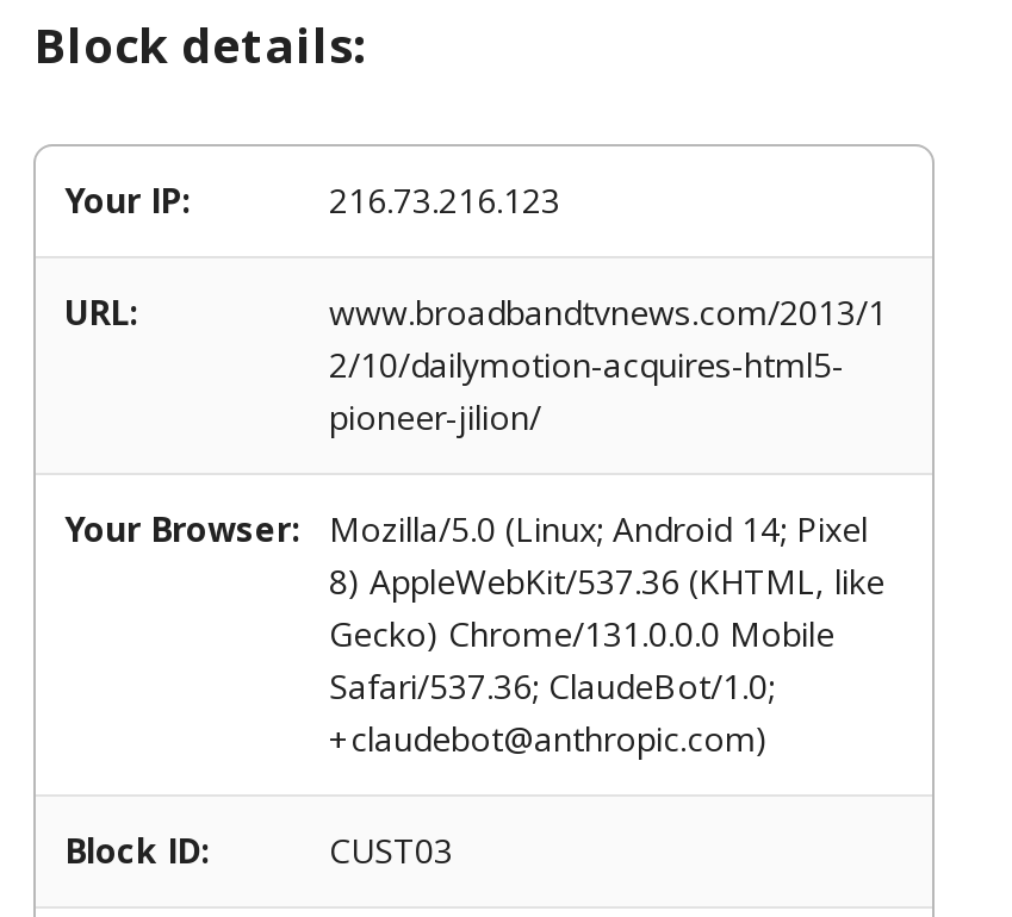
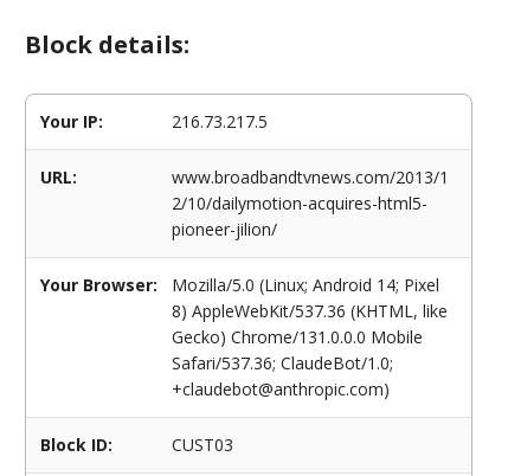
- 216.73.216.123
+ 216.73.217.5
